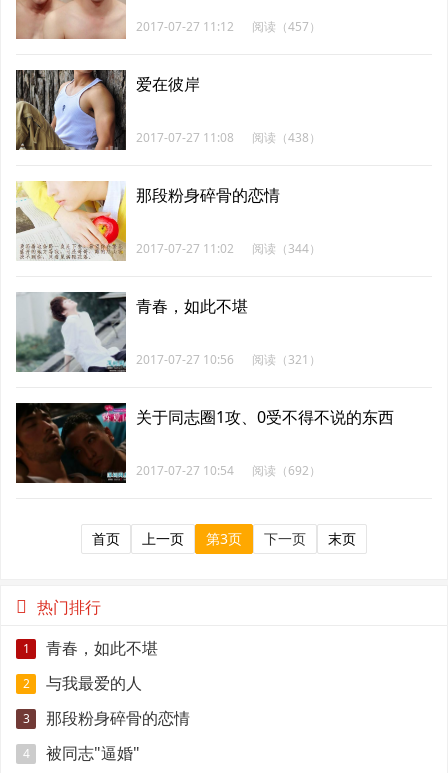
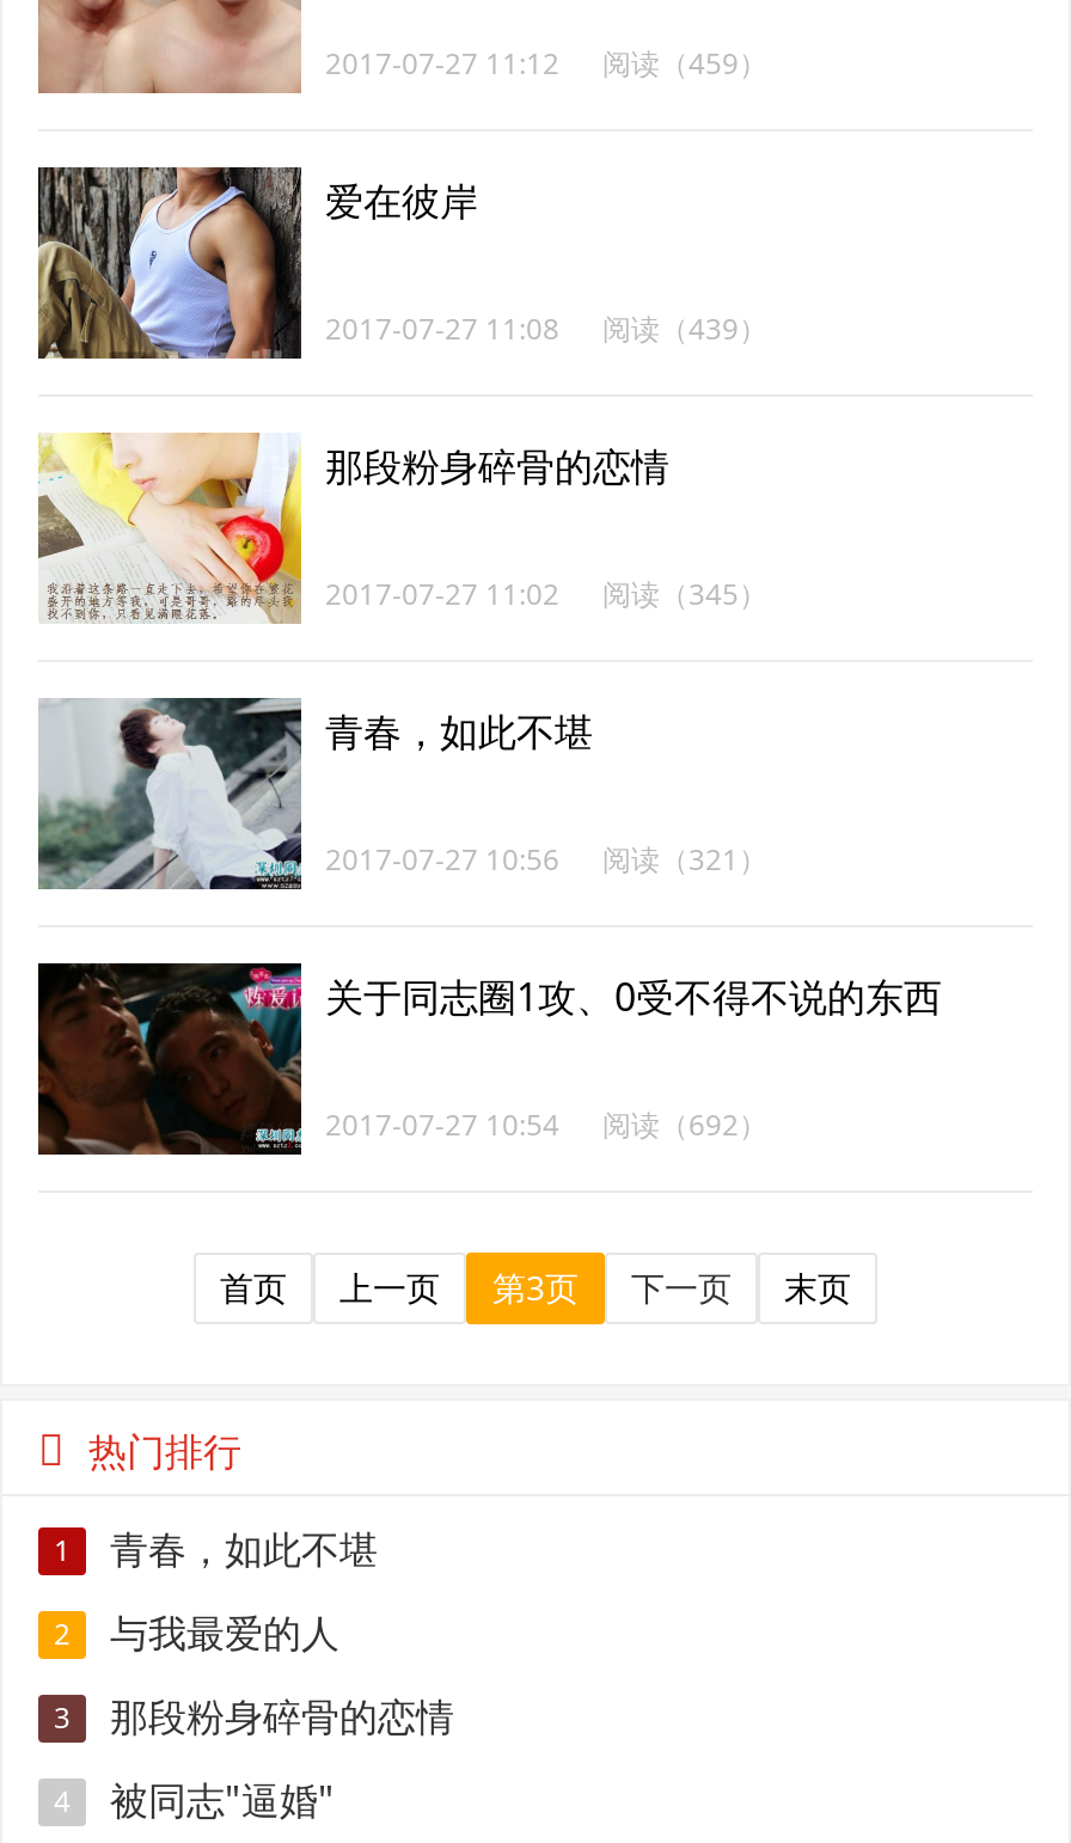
- 2017-07-27 11:12 阅读（457）
+ 2017-07-27 11:12 阅读（459）

- 2017-07-27 11:08 阅读（438）
+ 2017-07-27 11:08 阅读（439）

- 2017-07-27 11:02 阅读（344）
+ 2017-07-27 11:02 阅读（345）
